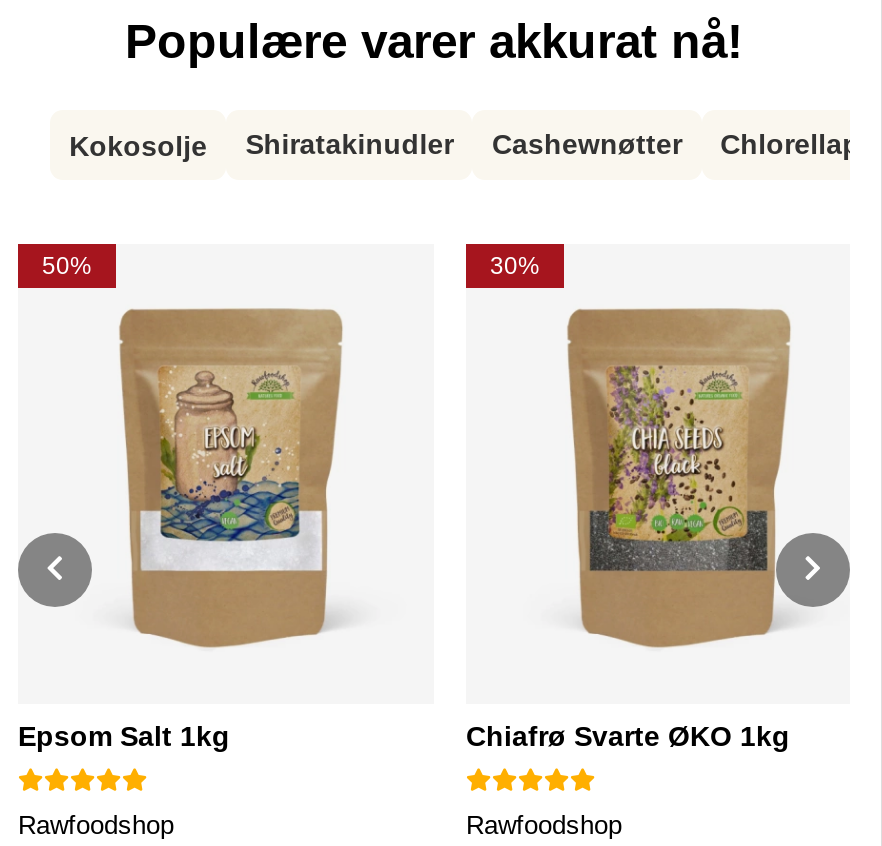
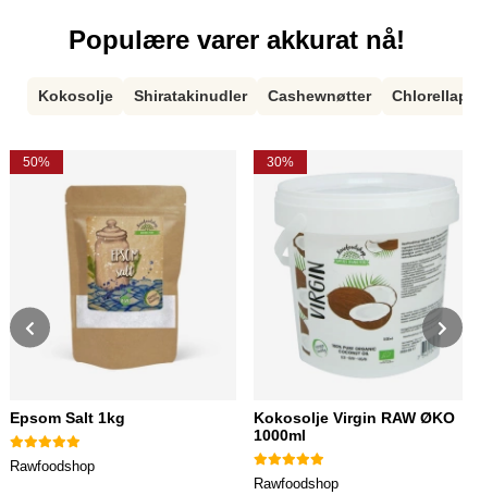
- [image]
- Chiafrø Svarte ØKO 1kg
+ [image]
+ Kokosolje Virgin RAW ØKO
+ 1000ml
